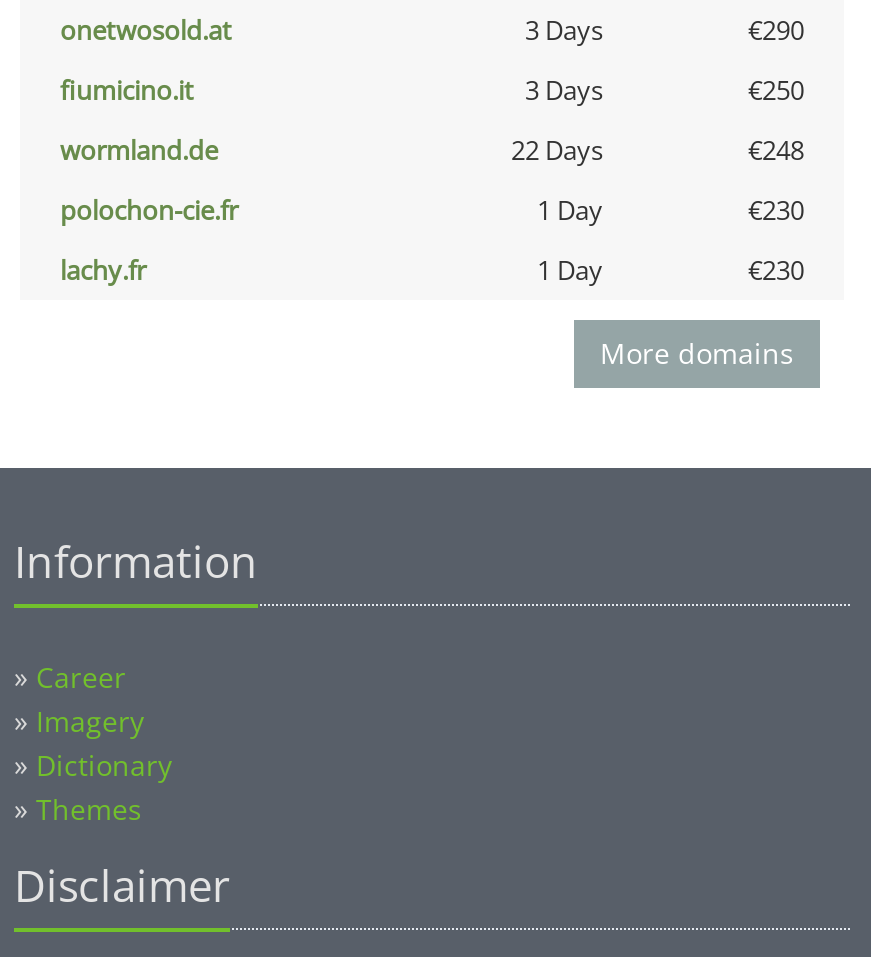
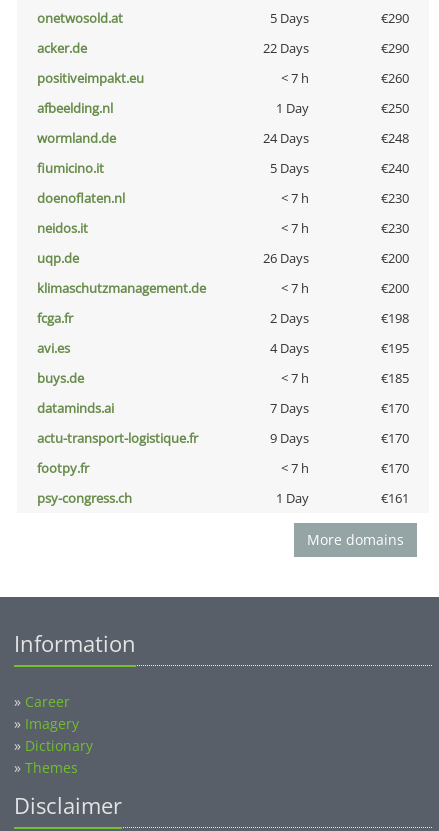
- 3 Days
+ 5 Days

- fiumicino.it
- 3 Days
+ acker.de
+ 22 Days
+ €290
+ positiveimpakt.eu
+ < 7 h
+ €260
+ afbeelding.nl
+ 1 Day

- 22 Days
+ 24 Days

- polochon-cie.fr
- 1 Day
+ fiumicino.it
+ 5 Days
+ €240
+ doenoflaten.nl
+ < 7 h

- lachy.fr
- 1 Day
+ neidos.it
+ < 7 h

+ uqp.de
+ 26 Days
+ €200
+ klimaschutzmanagement.de
+ < 7 h
+ €200
+ fcga.fr
+ 2 Days
+ €198
+ avi.es
+ 4 Days
+ €195
+ buys.de
+ < 7 h
+ €185
+ dataminds.ai
+ 7 Days
+ €170
+ actu-transport-logistique.fr
+ 9 Days
+ €170
+ footpy.fr
+ < 7 h
+ €170
+ psy-congress.ch
+ 1 Day
+ €161
